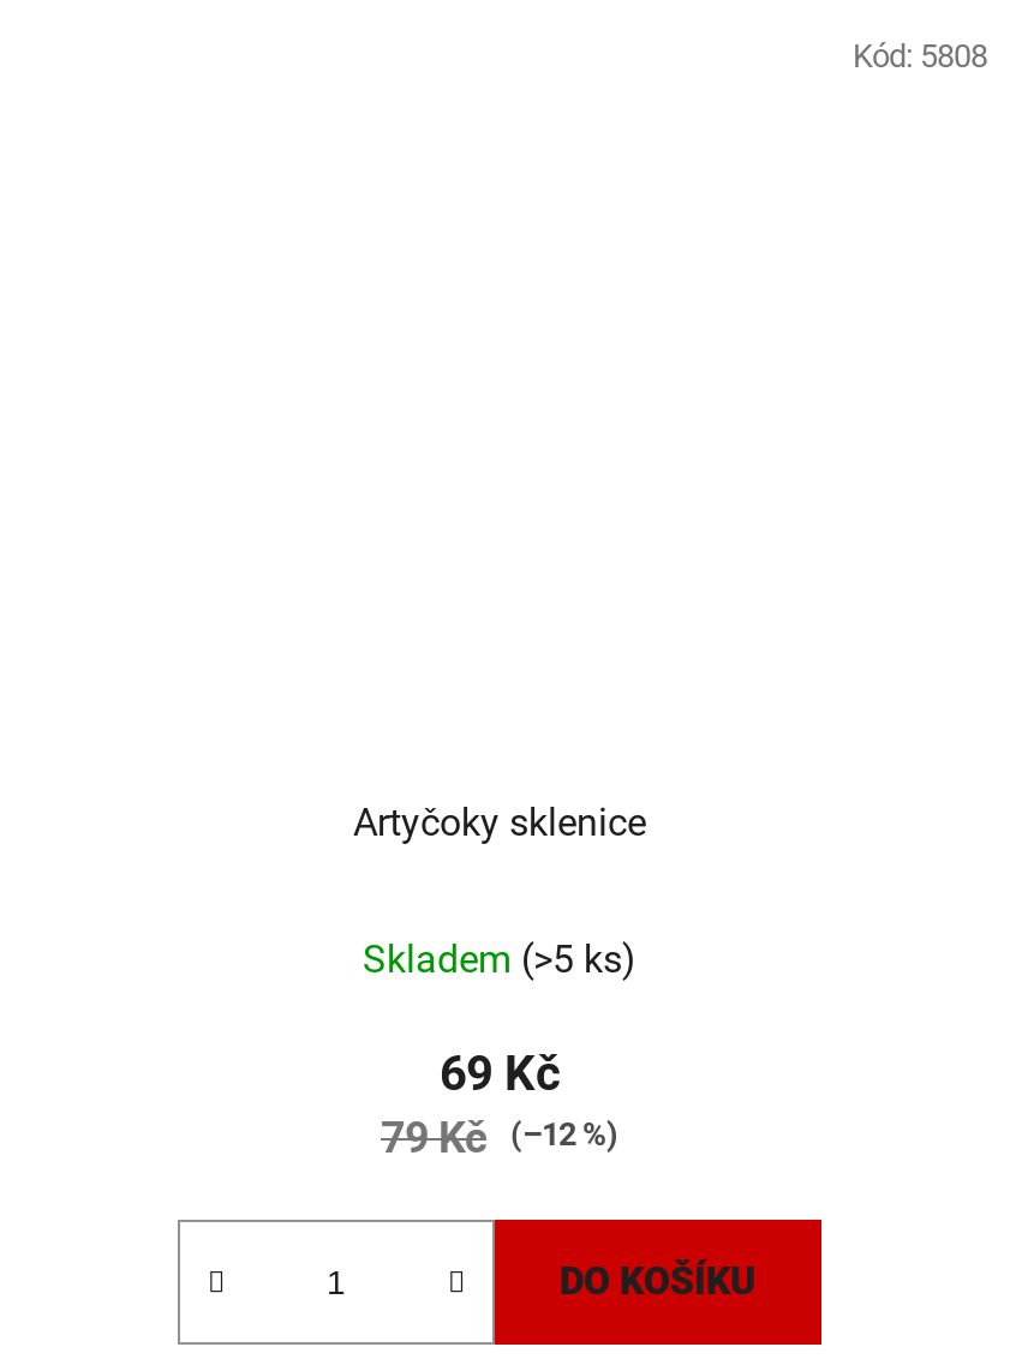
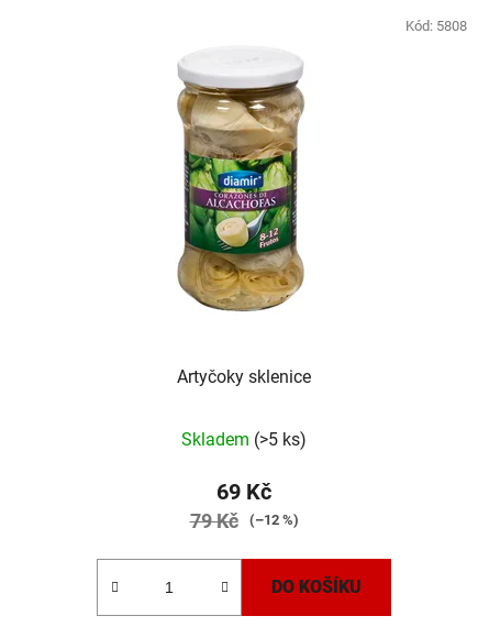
+ [image]
